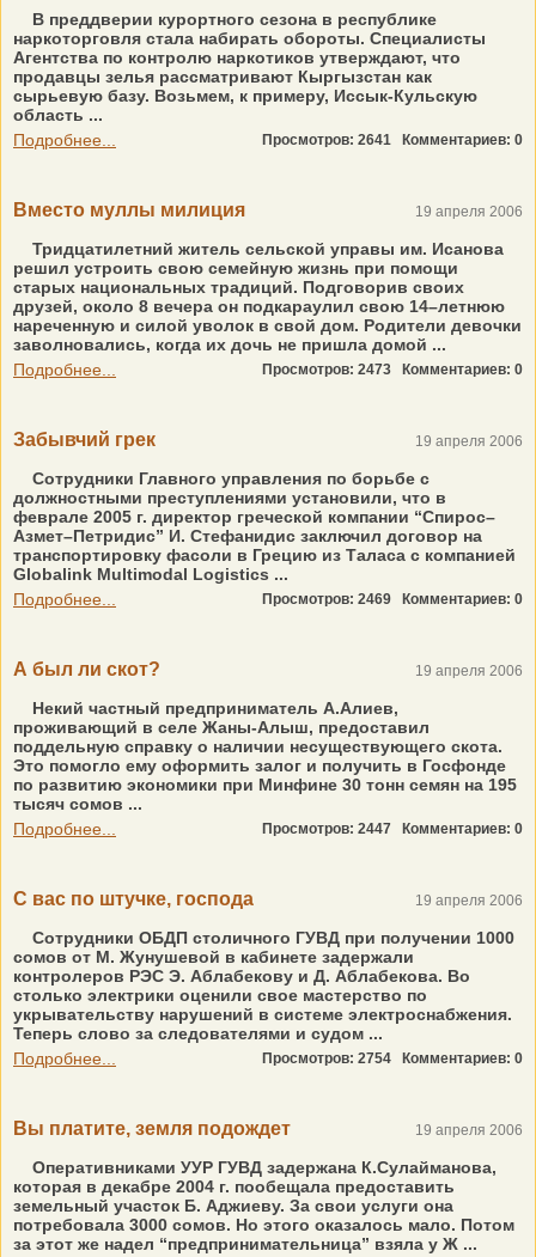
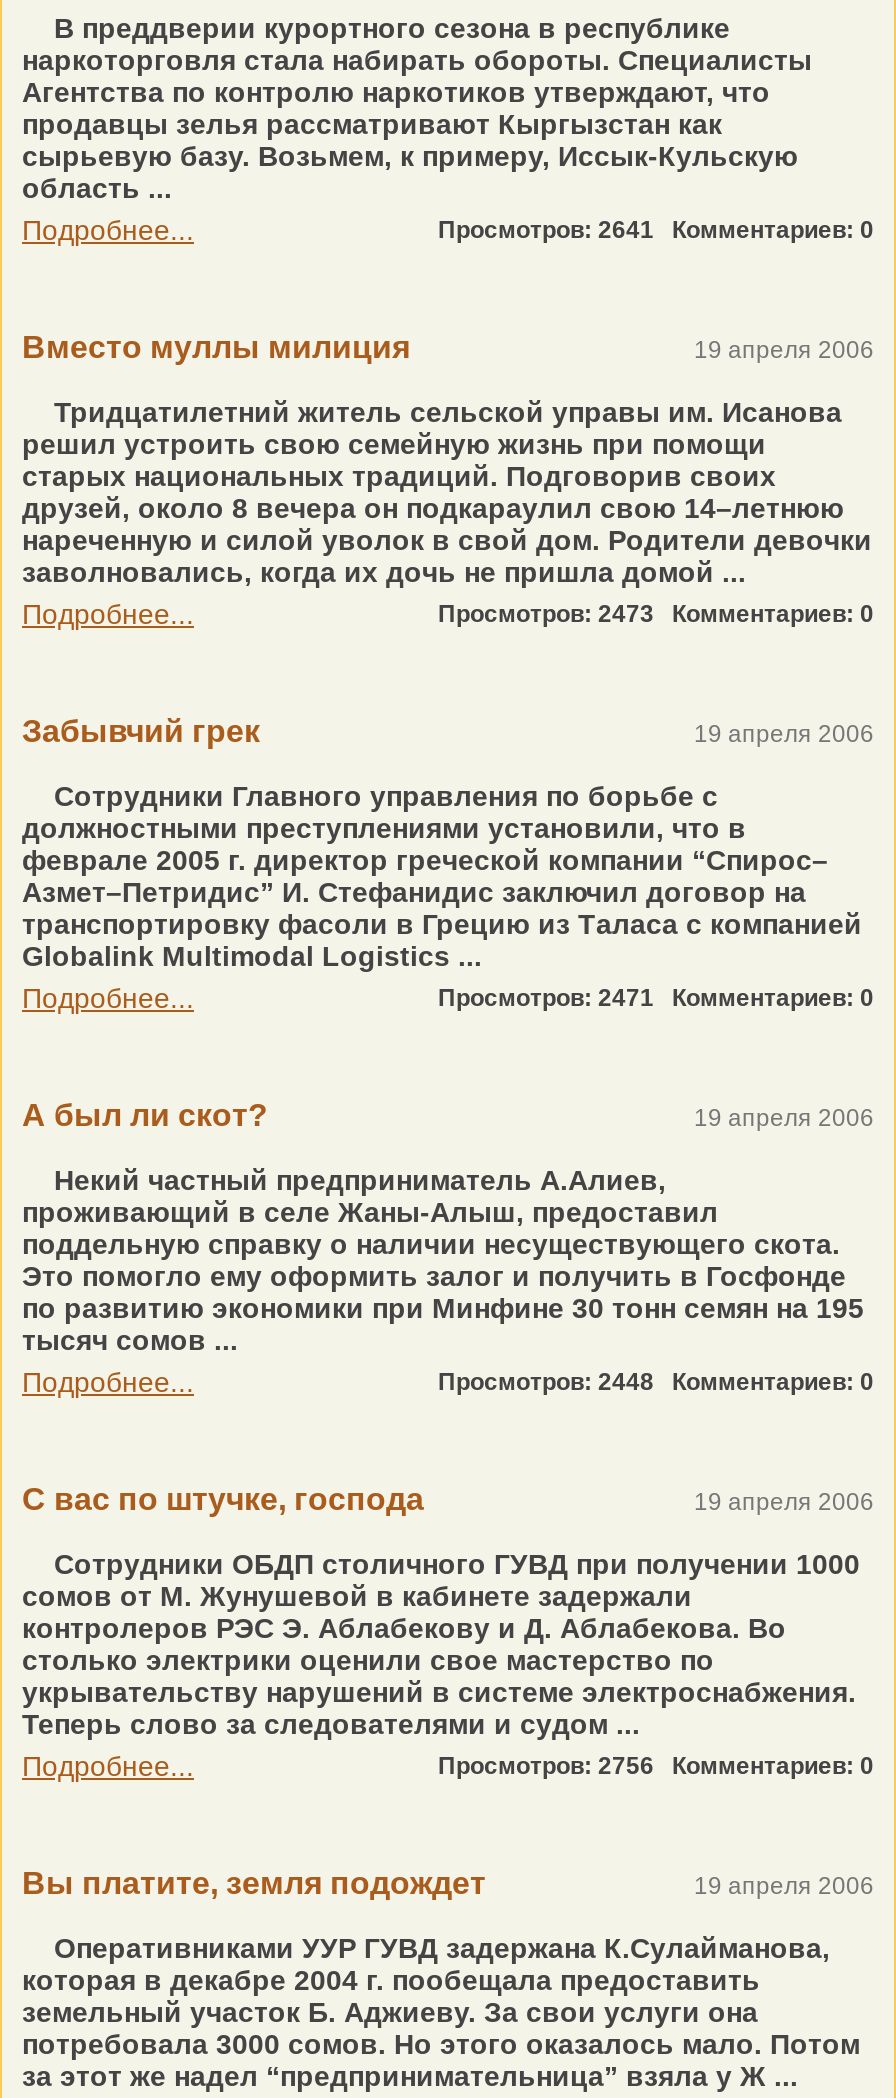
- Просмотров: 2469 Комментариев: 0
+ Просмотров: 2471 Комментариев: 0

- Просмотров: 2447 Комментариев: 0
+ Просмотров: 2448 Комментариев: 0

- Просмотров: 2754 Комментариев: 0
+ Просмотров: 2756 Комментариев: 0
